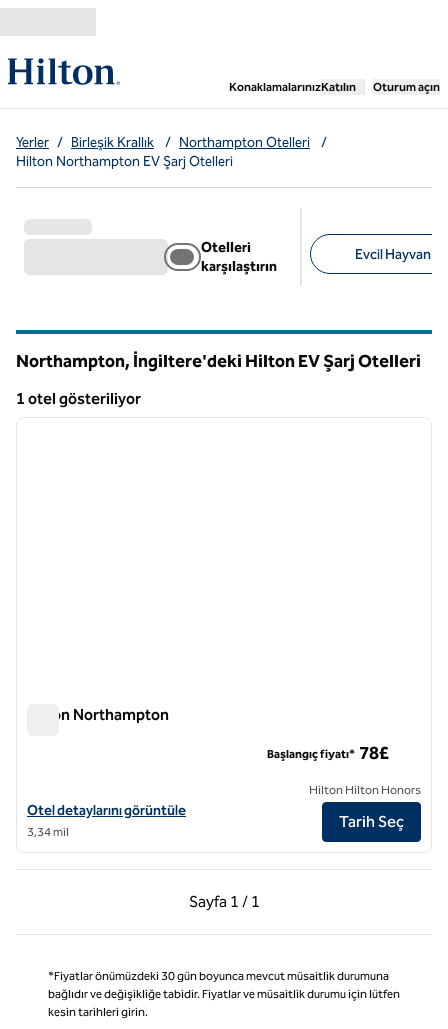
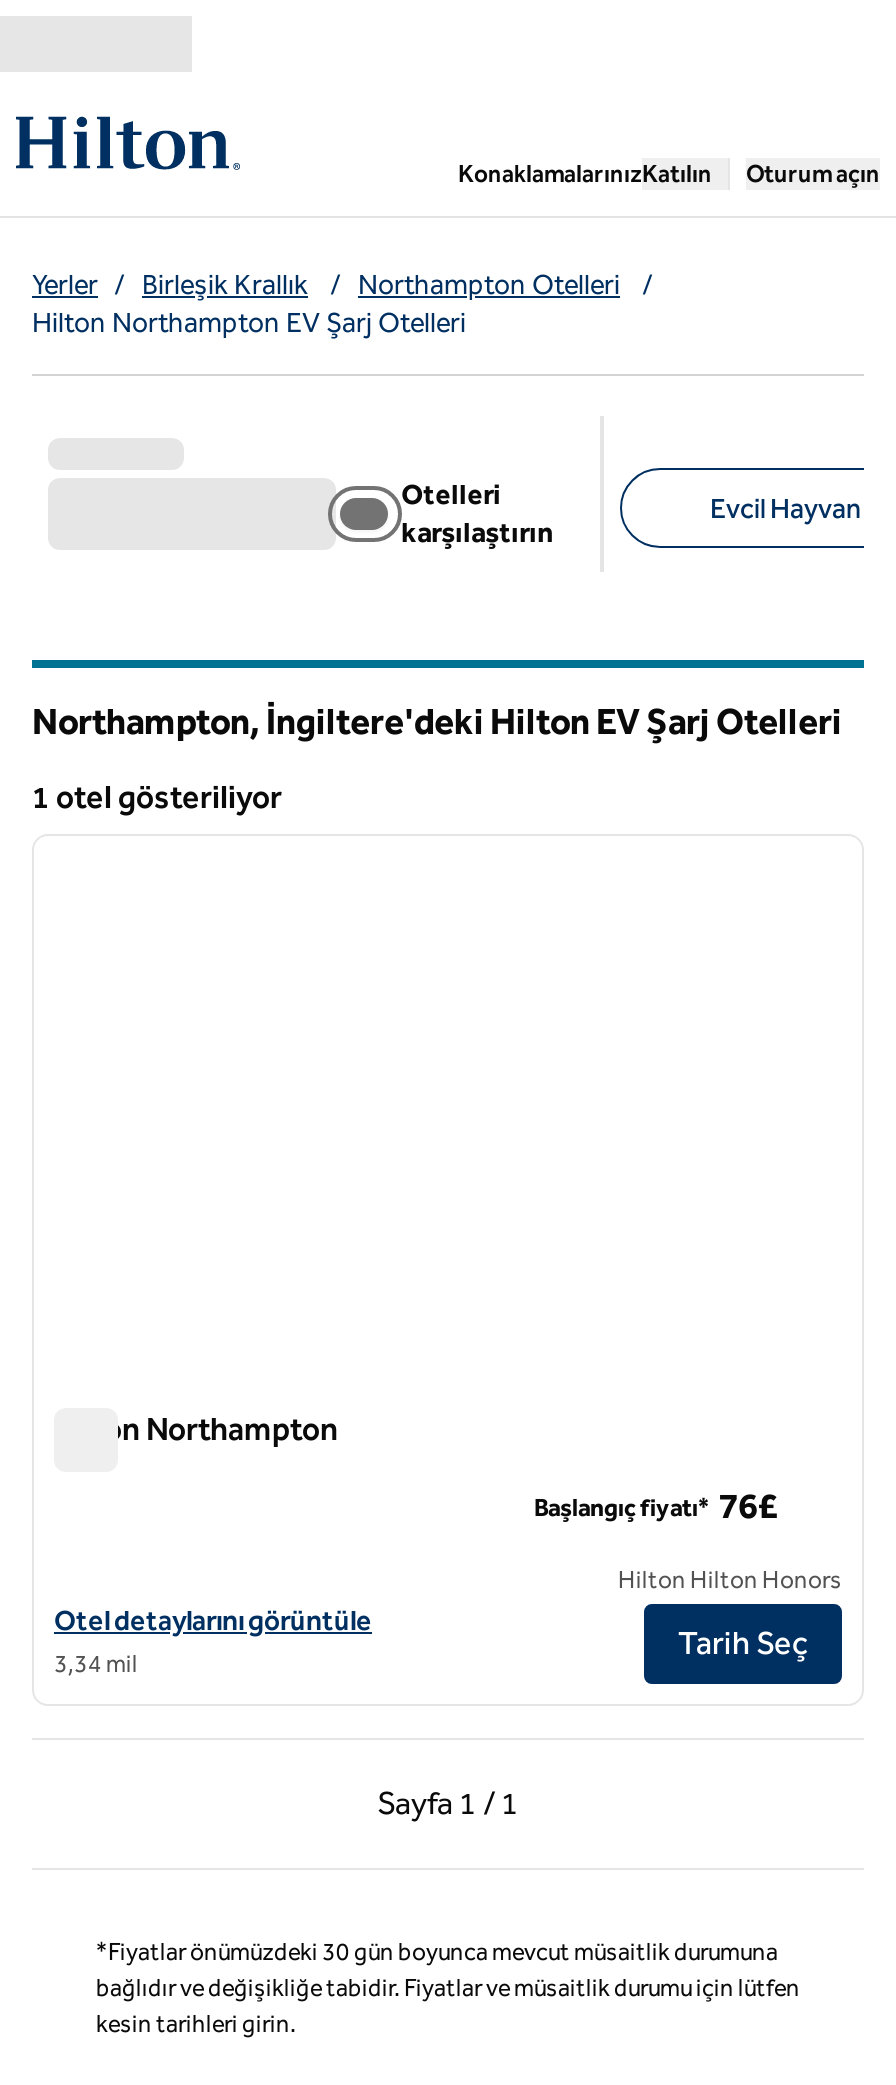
- Başlangıç fiyatı* 78£
+ Başlangıç fiyatı* 76£
